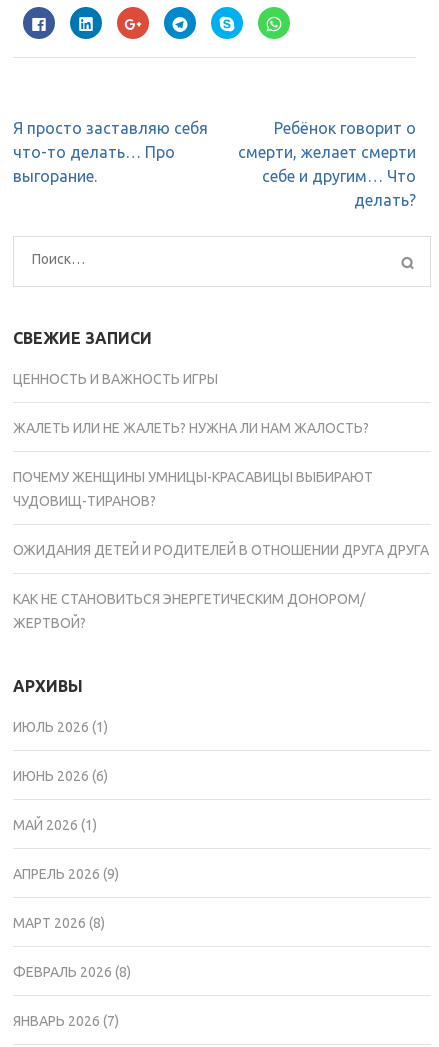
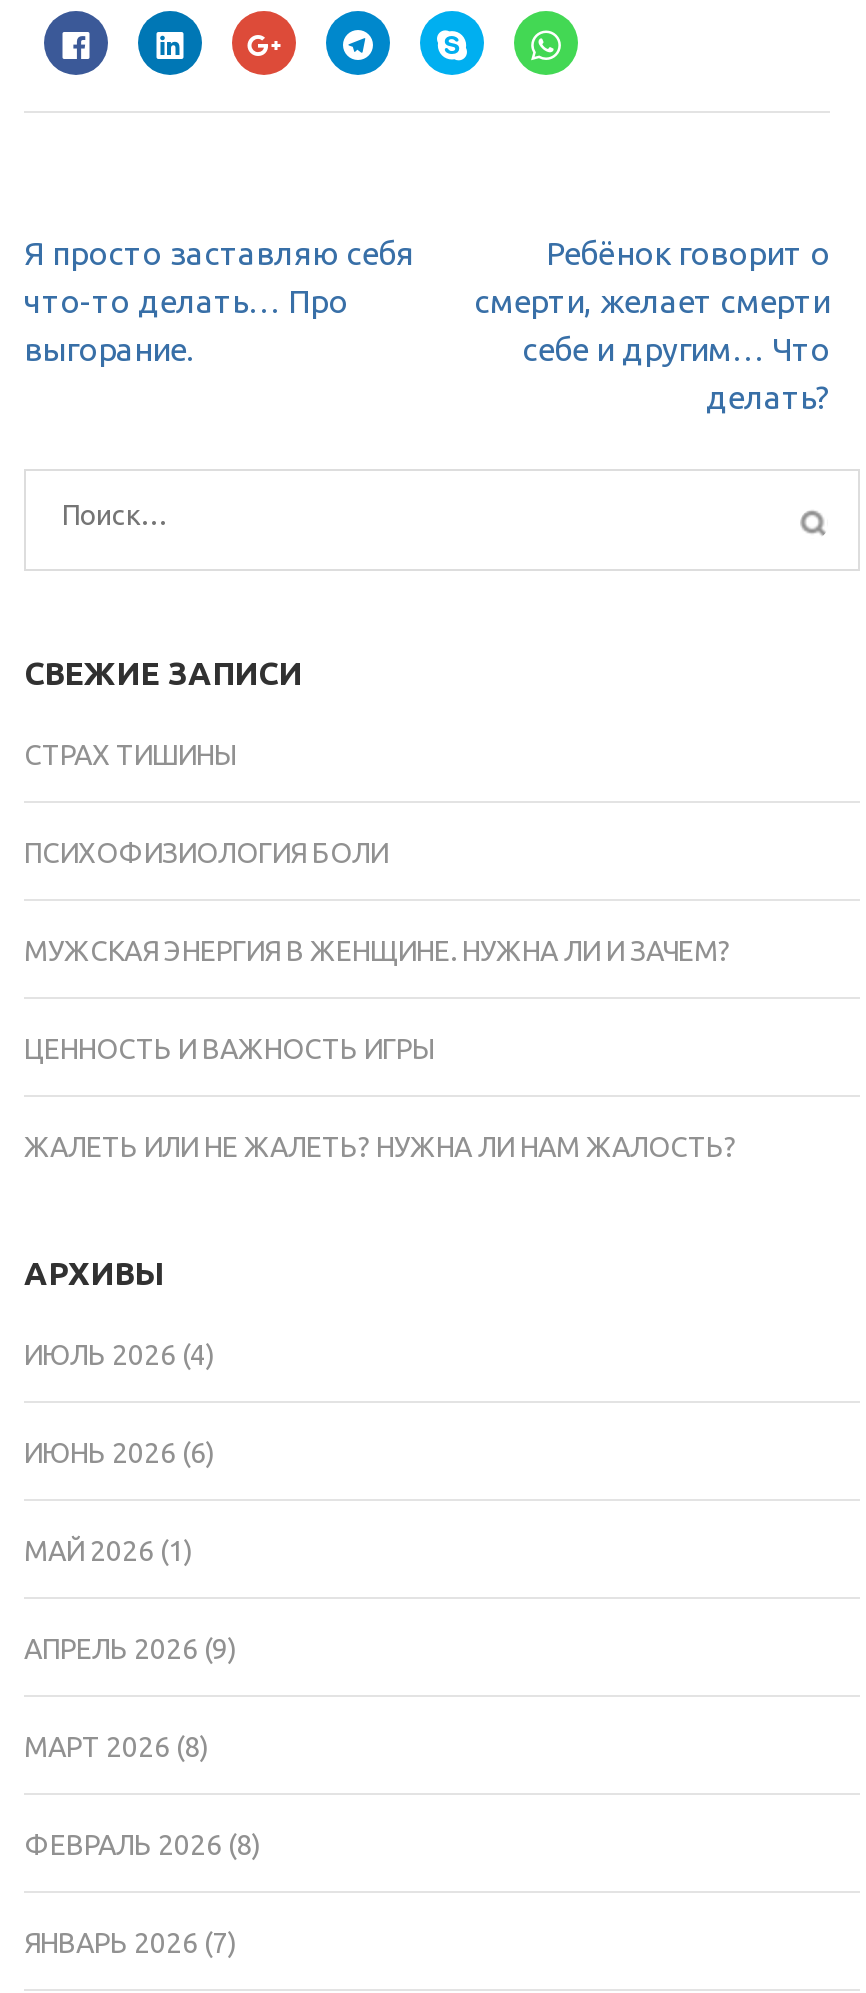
+ СТРАХ ТИШИНЫ
+ ПСИХОФИЗИОЛОГИЯ БОЛИ
+ МУЖСКАЯ ЭНЕРГИЯ В ЖЕНЩИНЕ. НУЖНА ЛИ И ЗАЧЕМ?

moved down: ЦЕННОСТЬ И ВАЖНОСТЬ ИГРЫ | ЖАЛЕТЬ ИЛИ НЕ ЖАЛЕТЬ? НУЖНА ЛИ НАМ ЖАЛОСТЬ?

- ПОЧЕМУ ЖЕНЩИНЫ УМНИЦЫ-КРАСАВИЦЫ ВЫБИРАЮТ
- ЧУДОВИЩ-ТИРАНОВ?
- ОЖИДАНИЯ ДЕТЕЙ И РОДИТЕЛЕЙ В ОТНОШЕНИИ ДРУГА ДРУГА
- КАК НЕ СТАНОВИТЬСЯ ЭНЕРГЕТИЧЕСКИМ ДОНОРОМ/
- ЖЕРТВОЙ?

- ИЮЛЬ 2026 (1)
+ ИЮЛЬ 2026 (4)
